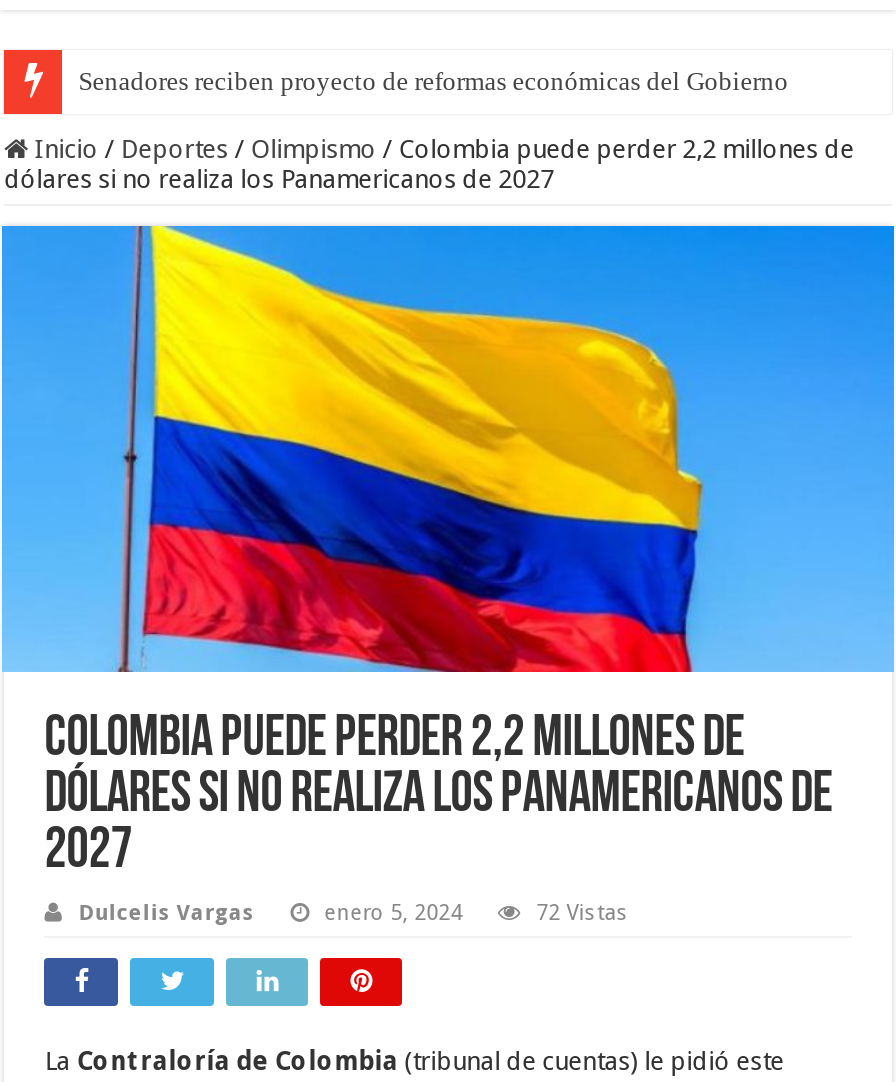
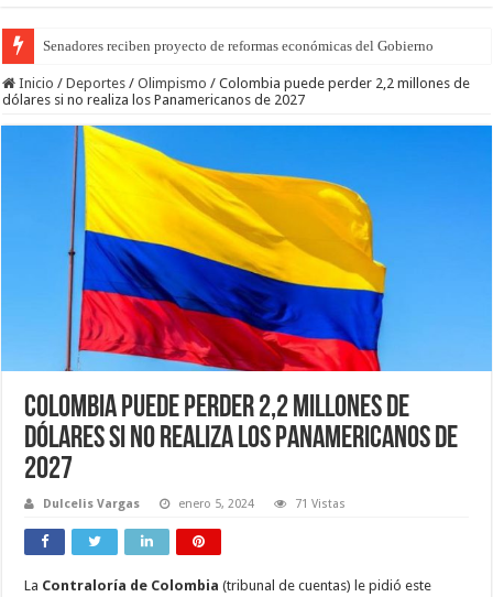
- 72 Vistas
+ 71 Vistas
